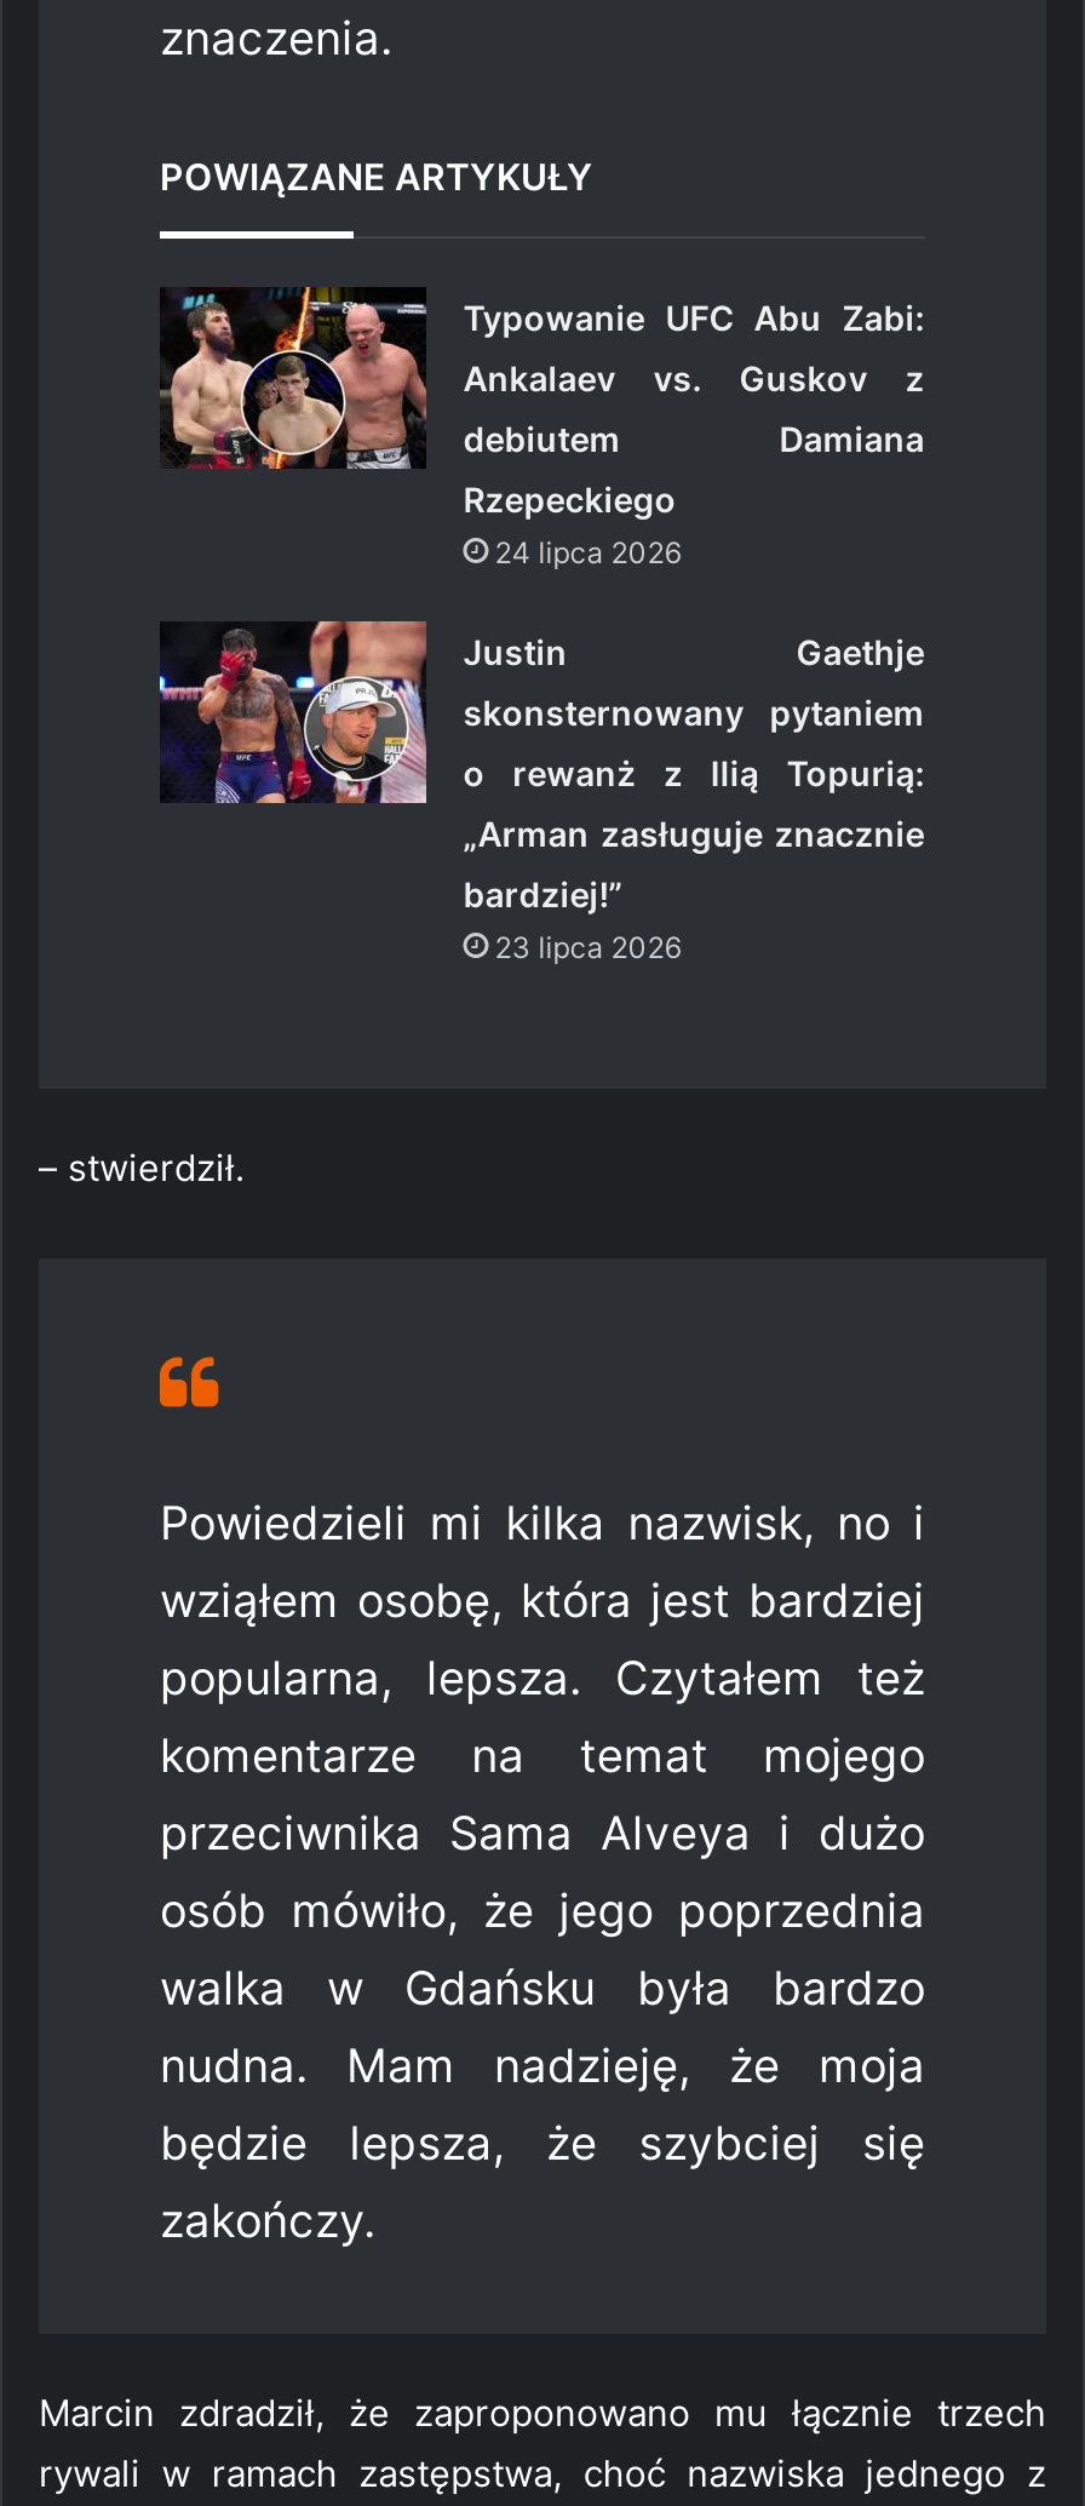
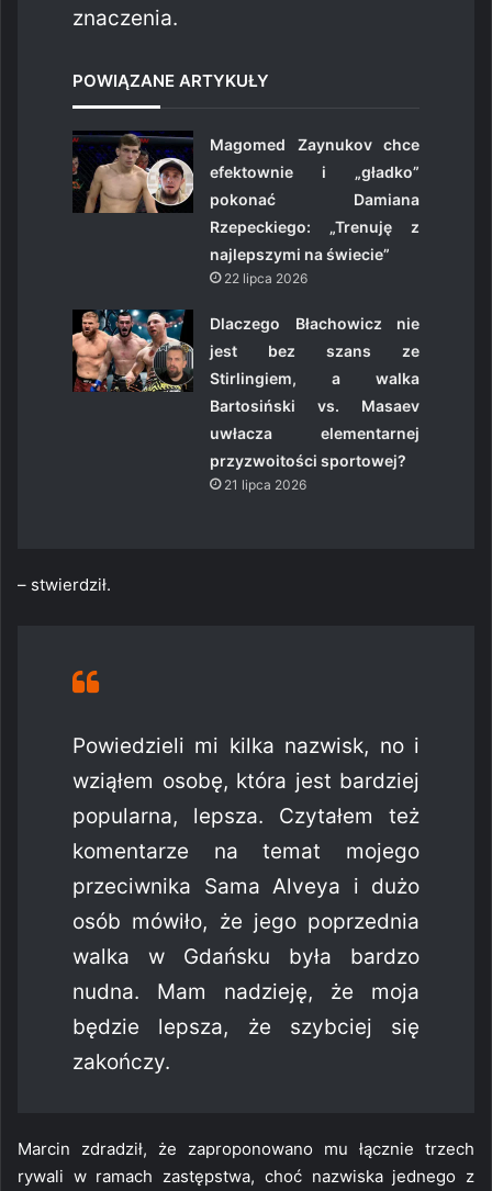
- [image]
- Typowanie UFC Abu Zabi:
- Ankalaev vs. Guskov z
- debiutem Damiana
- Rzepeckiego
- 24 lipca 2026
- Justin Gaethje
- skonsternowany pytaniem
- o rewanż z Ilią Topurią:
- „Arman zasługuje znacznie
- bardziej!”
- 23 lipca 2026
+ [image]
+ Magomed Zaynukov chce
+ efektownie i „gładko”
+ pokonać Damiana
+ Rzepeckiego: „Trenuję z
+ najlepszymi na świecie”
+ 22 lipca 2026
+ Dlaczego Błachowicz nie
+ jest bez szans ze
+ Stirlingiem, a walka
+ Bartosiński vs. Masaev
+ uwłacza elementarnej
+ przyzwoitości sportowej?
+ 21 lipca 2026

- [image]
+ [image]
